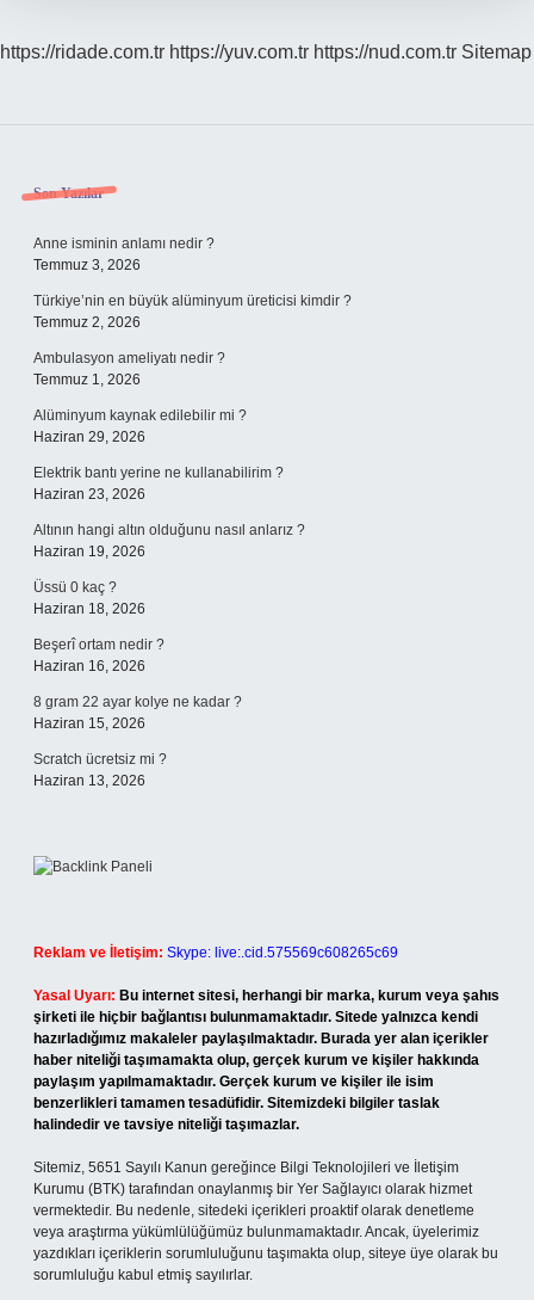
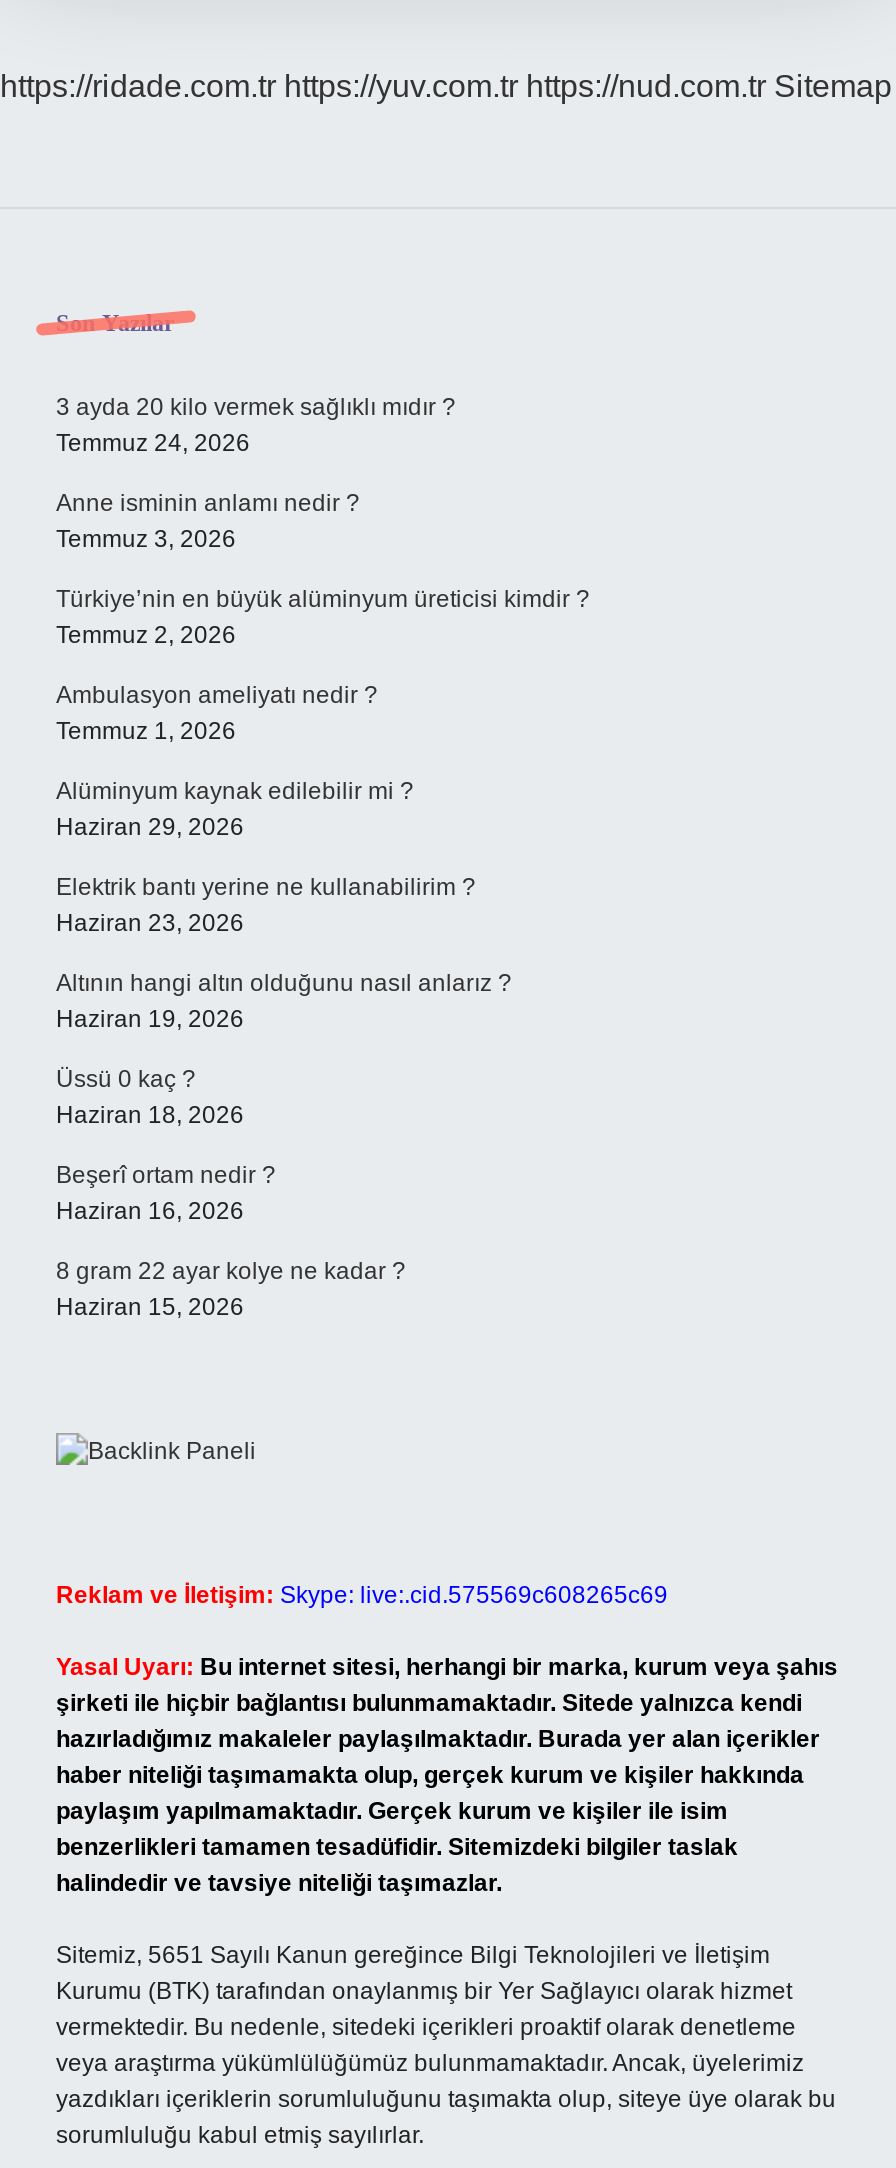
+ 3 ayda 20 kilo vermek sağlıklı mıdır ?
+ Temmuz 24, 2026

moved down: Anne isminin anlamı nedir ? | Temmuz 3, 2026 | Türkiye’nin en büyük alüminyum üreticisi kimdir ? | ... | 8 gram 22 ayar kolye ne kadar ? | Haziran 15, 2026

- Scratch ücretsiz mi ?
- Haziran 13, 2026
